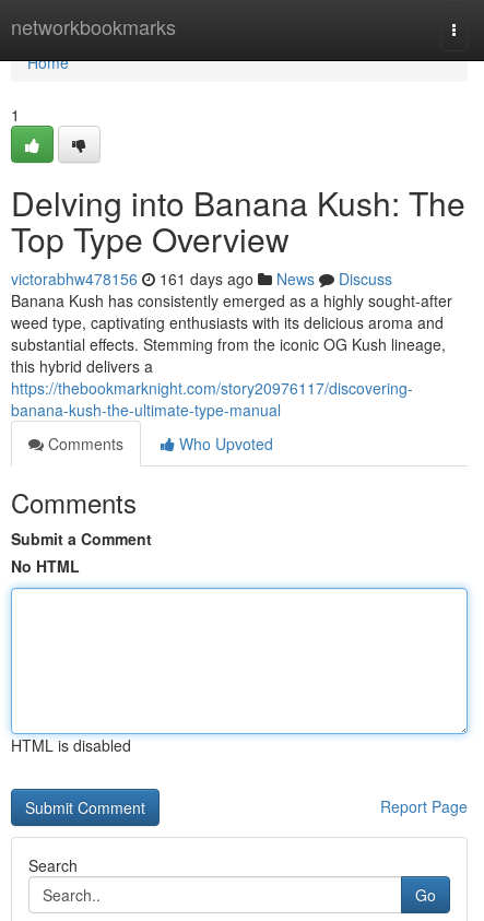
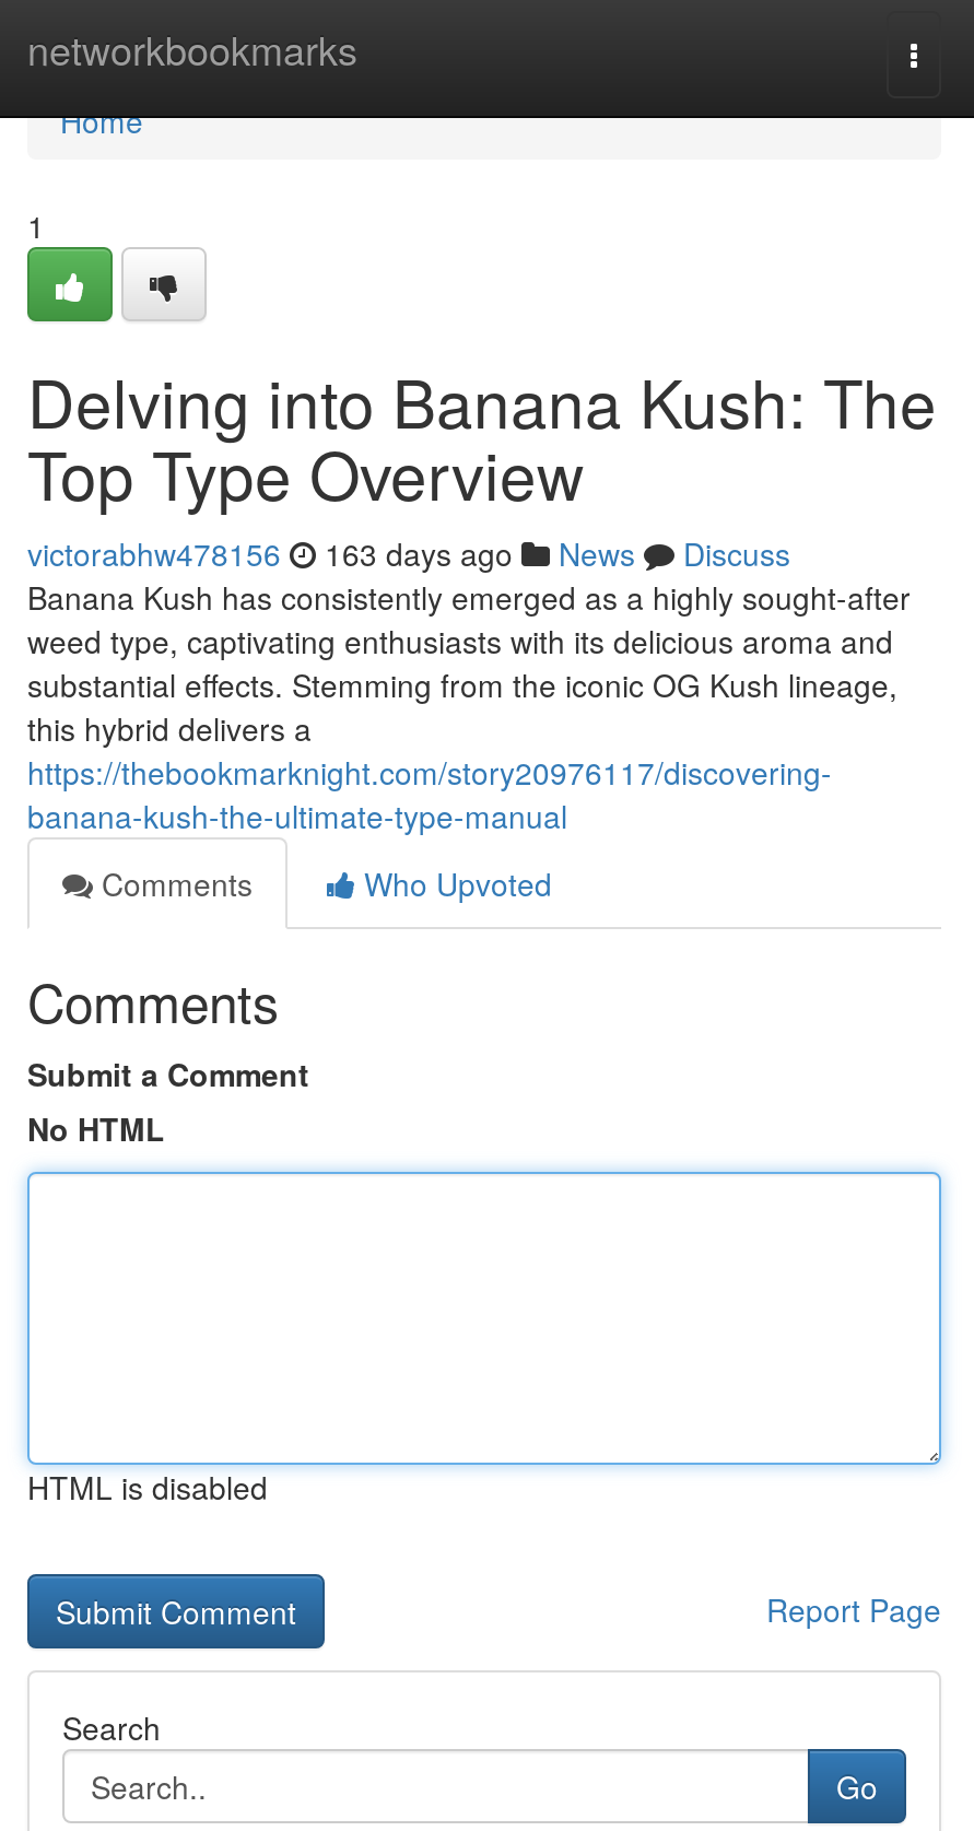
- victorabhw478156 161 days ago News Discuss
+ victorabhw478156 163 days ago News Discuss
